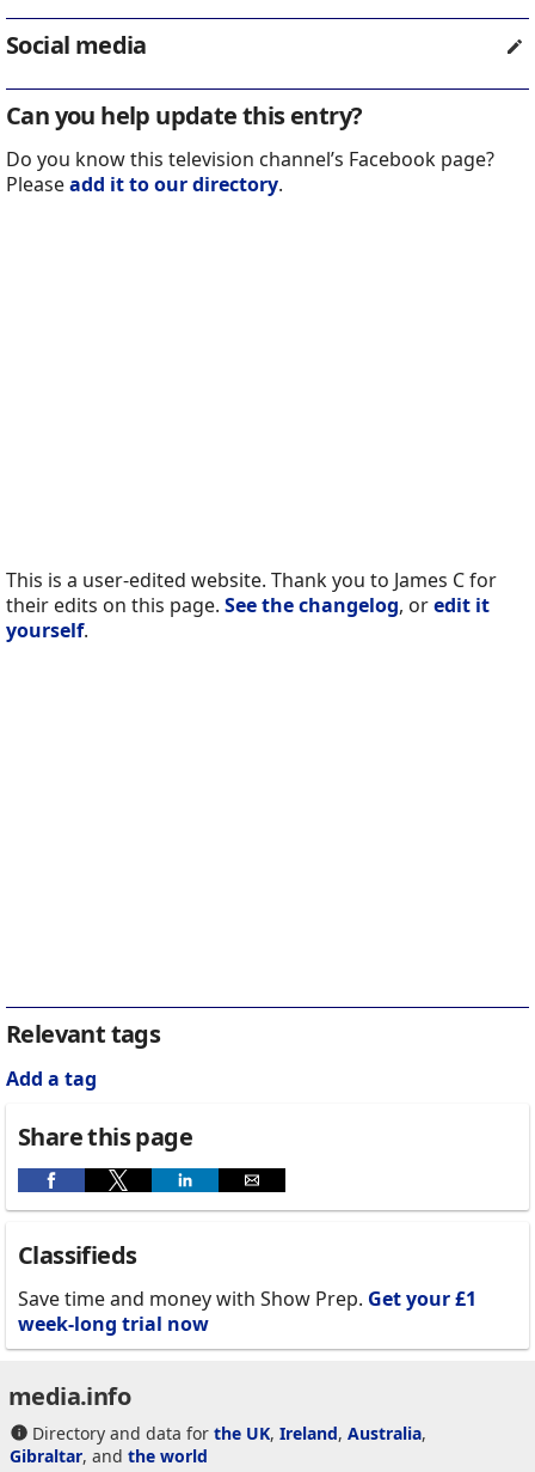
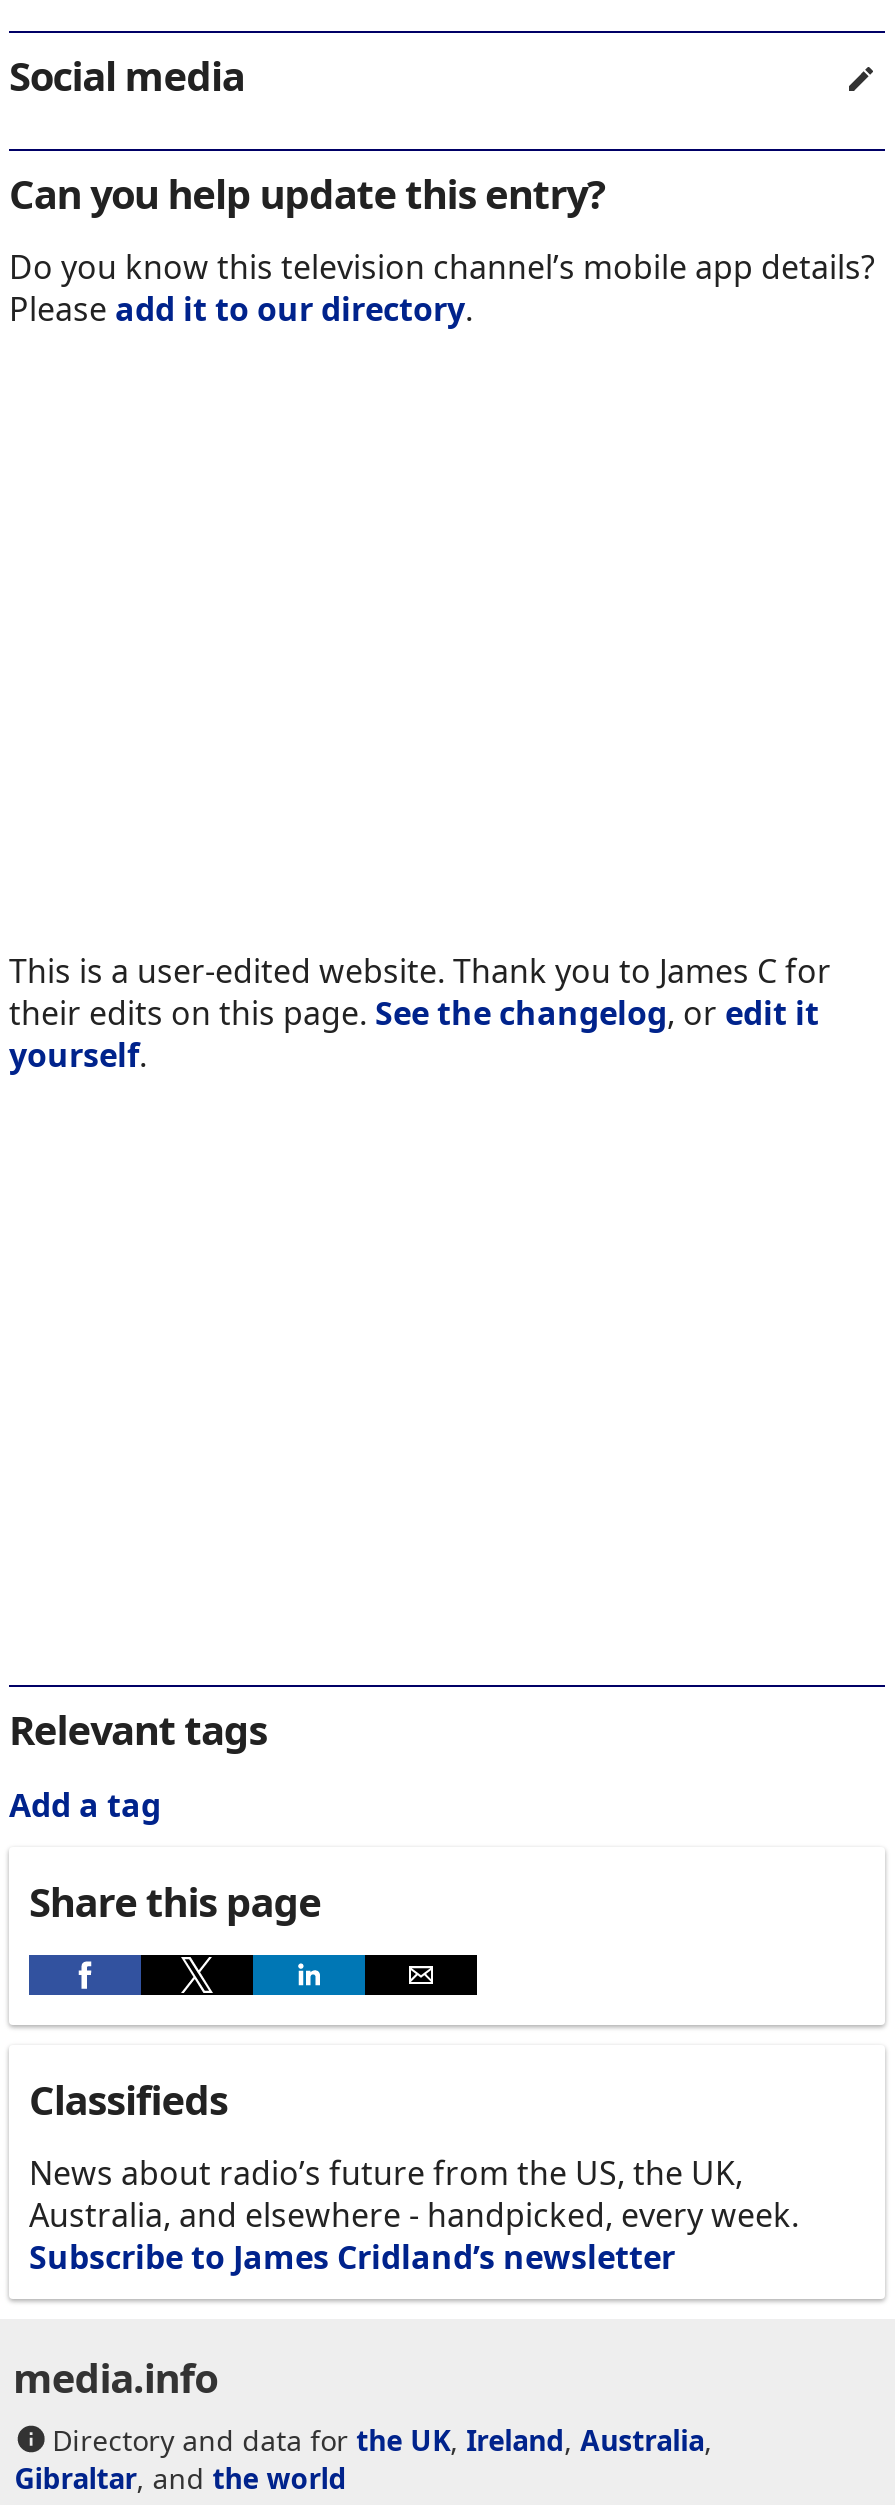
- Do you know this television channel’s Facebook page?
+ Do you know this television channel’s mobile app details?

- Save time and money with Show Prep. Get your £1
- week-long trial now
+ News about radio’s future from the US, the UK,
+ Australia, and elsewhere - handpicked, every week.
+ Subscribe to James Cridland’s newsletter
